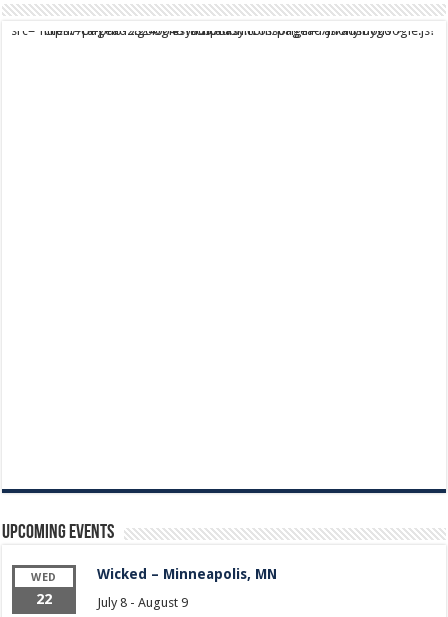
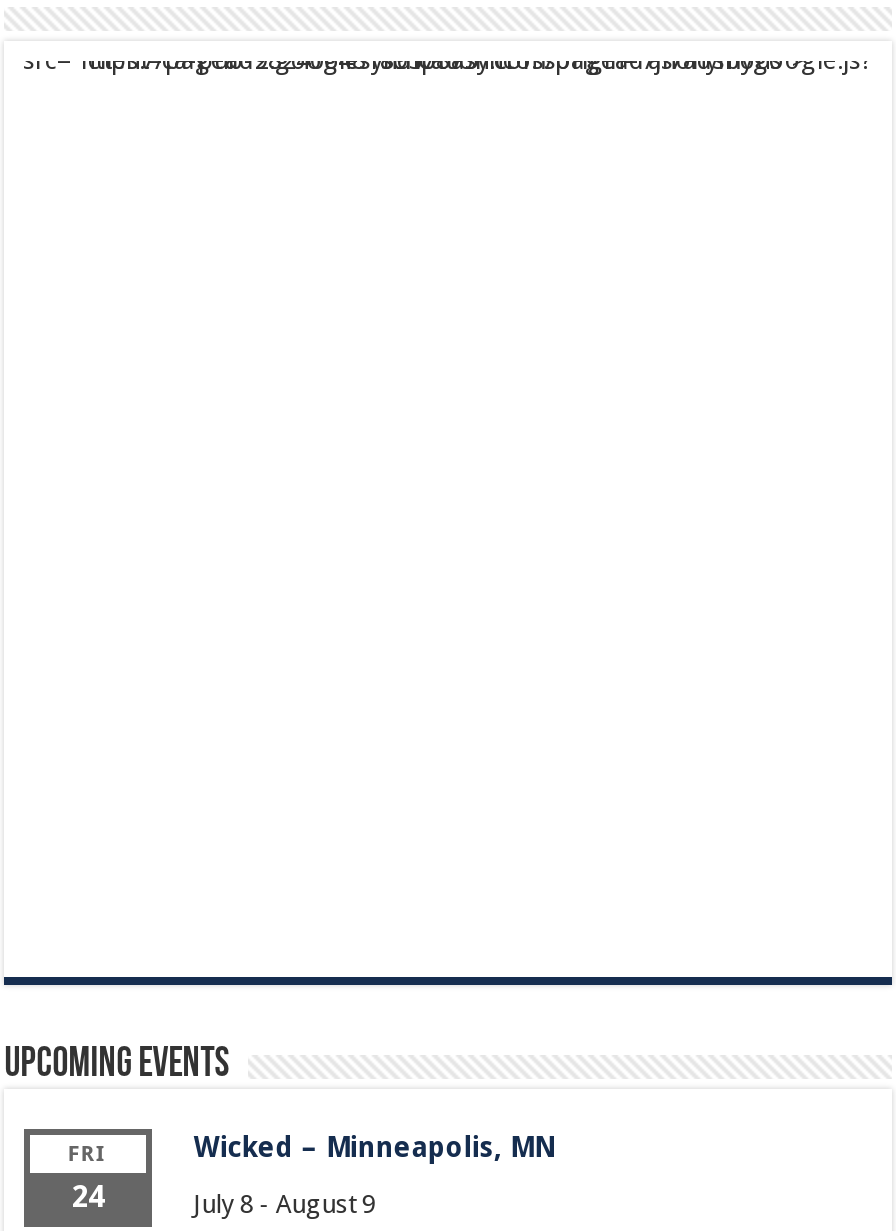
- WED
- 22
+ FRI
+ 24
